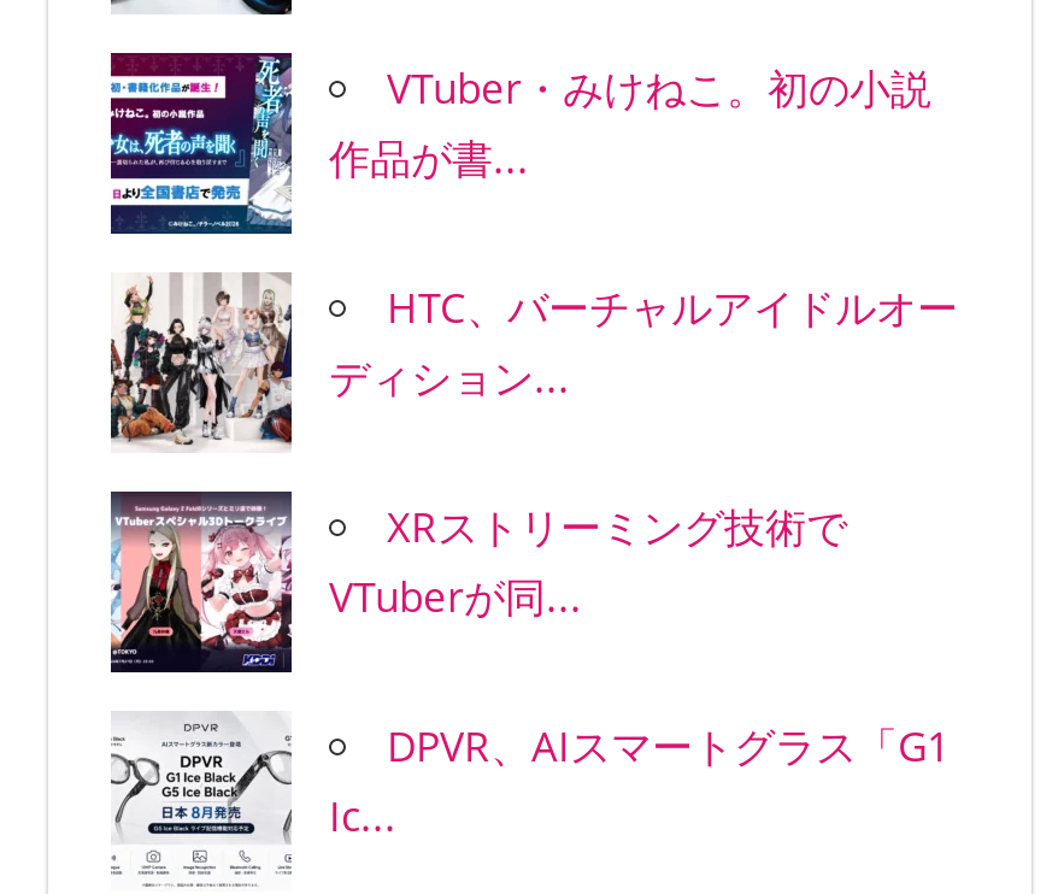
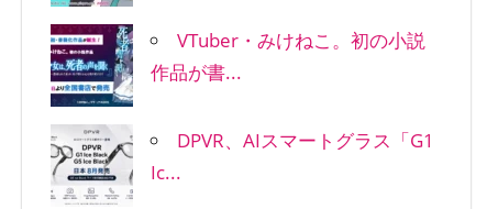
- [image]
- HTC、バーチャルアイドルオー
- ディション...
- XRストリーミング技術で
- VTuberが同...

- [image]
